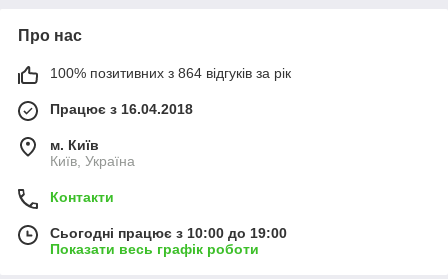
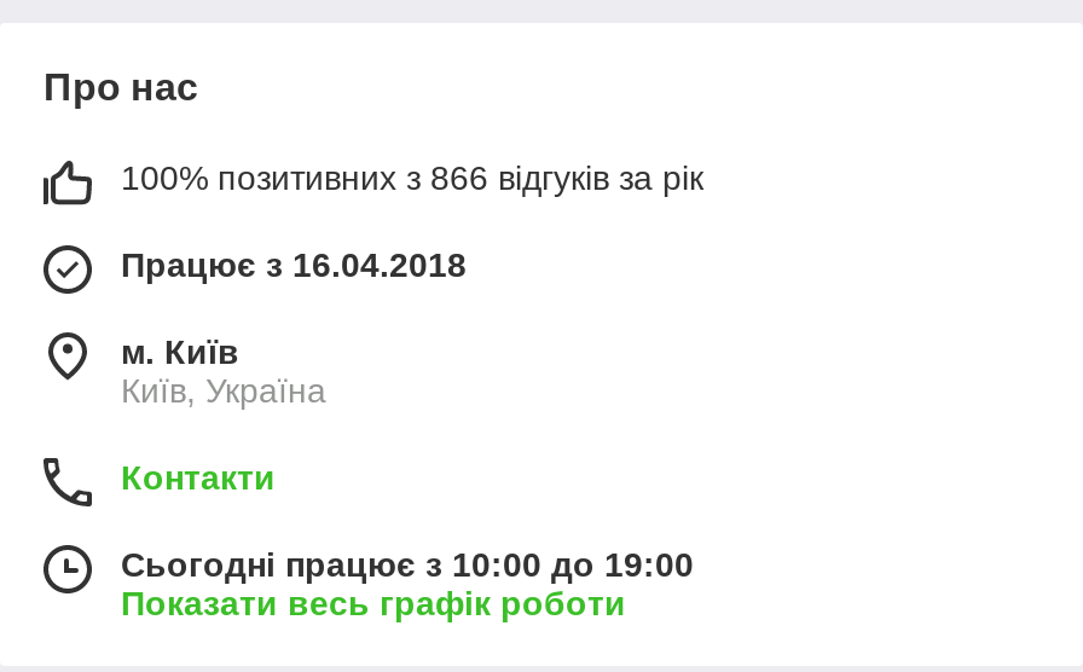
- 100% позитивних з 864 відгуків за рік
+ 100% позитивних з 866 відгуків за рік
